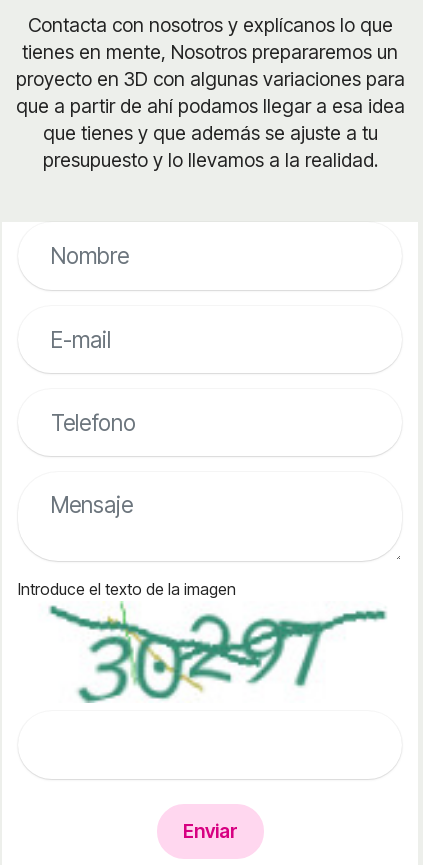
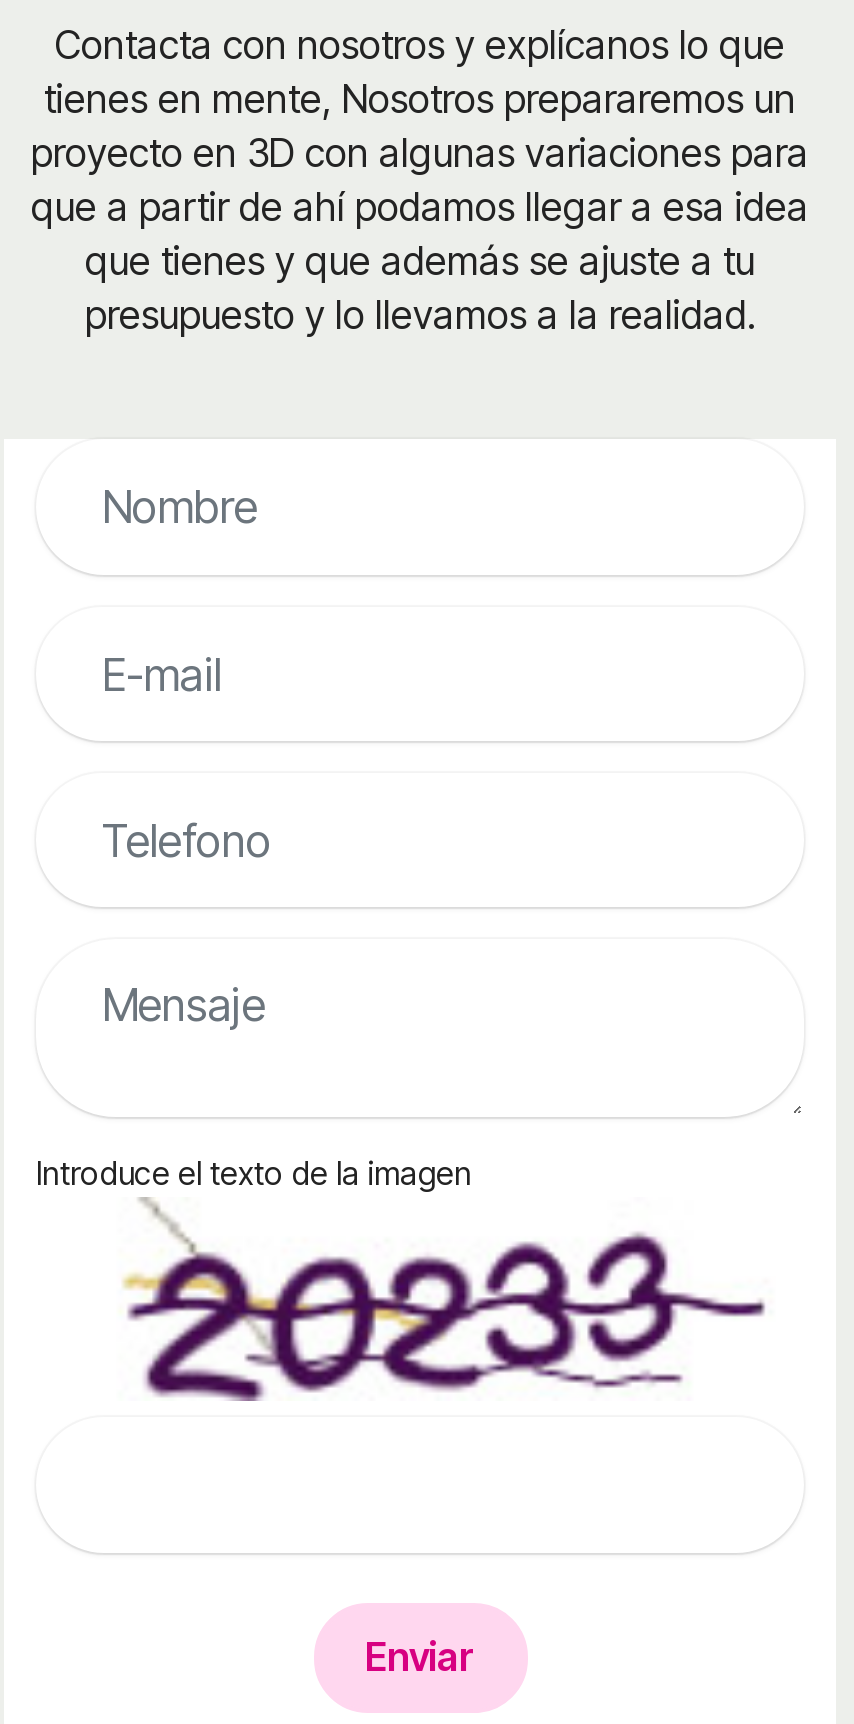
- [image]
+ [image]
